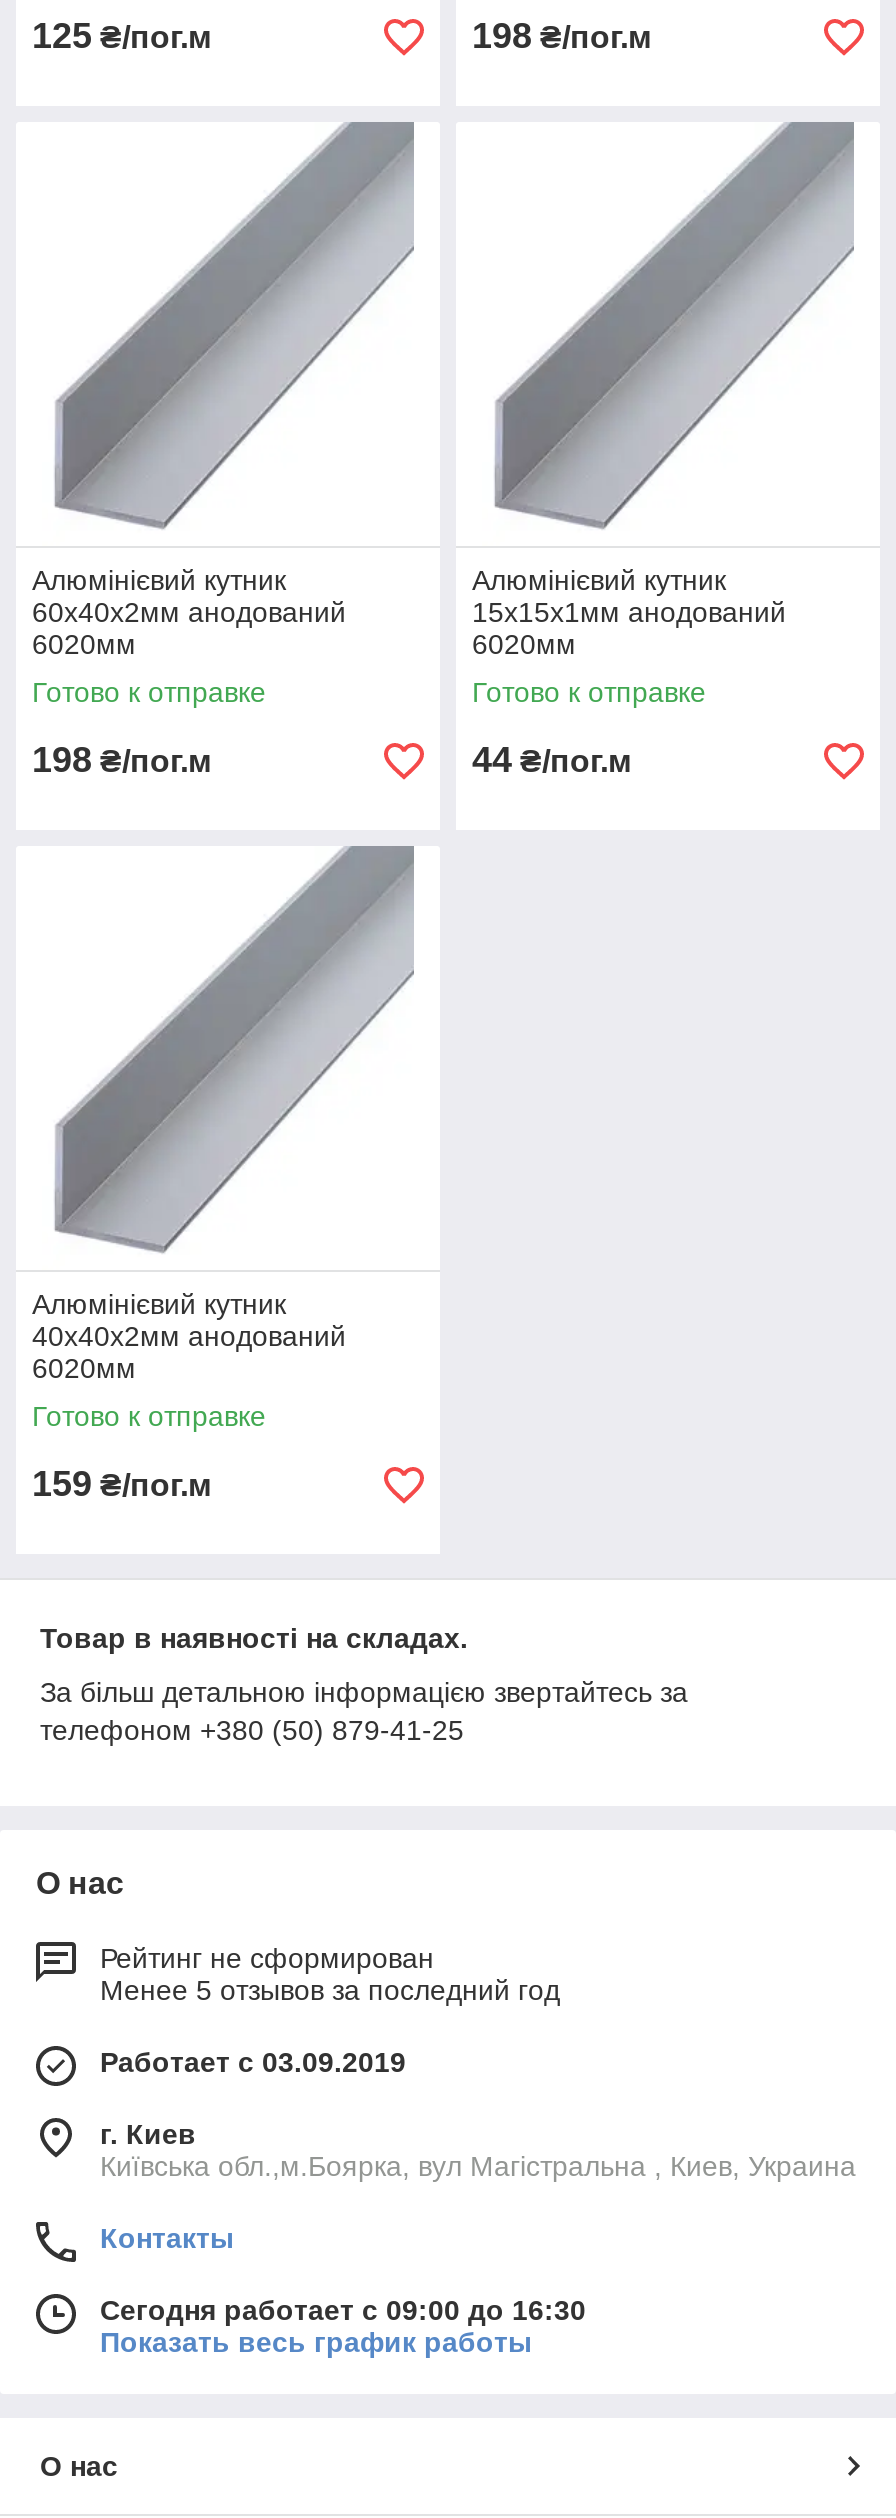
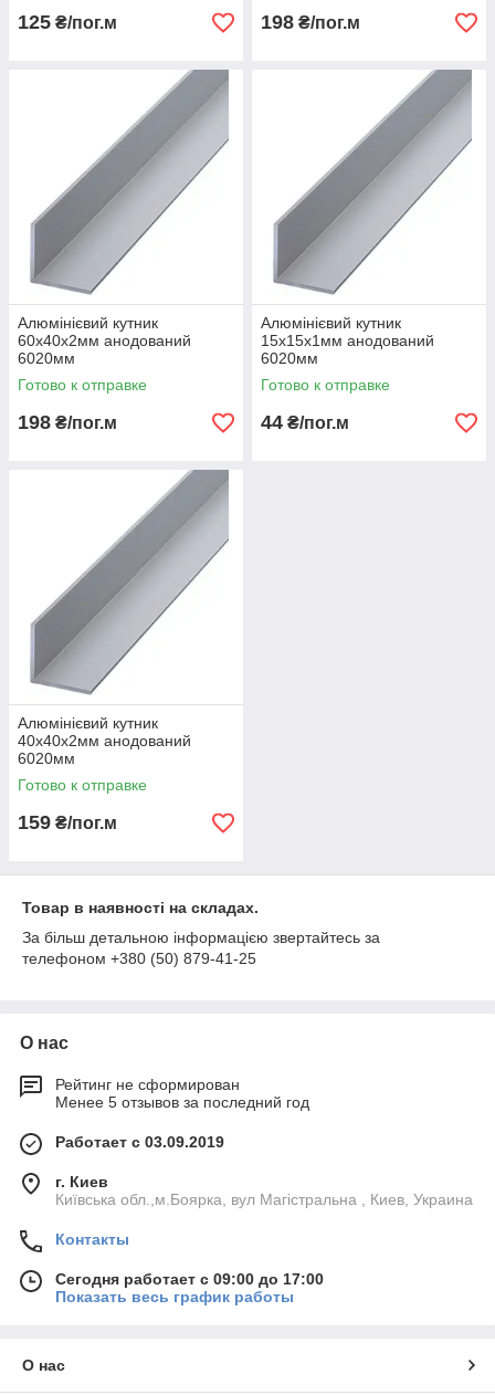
- Сегодня работает с 09:00 до 16:30
+ Сегодня работает с 09:00 до 17:00
